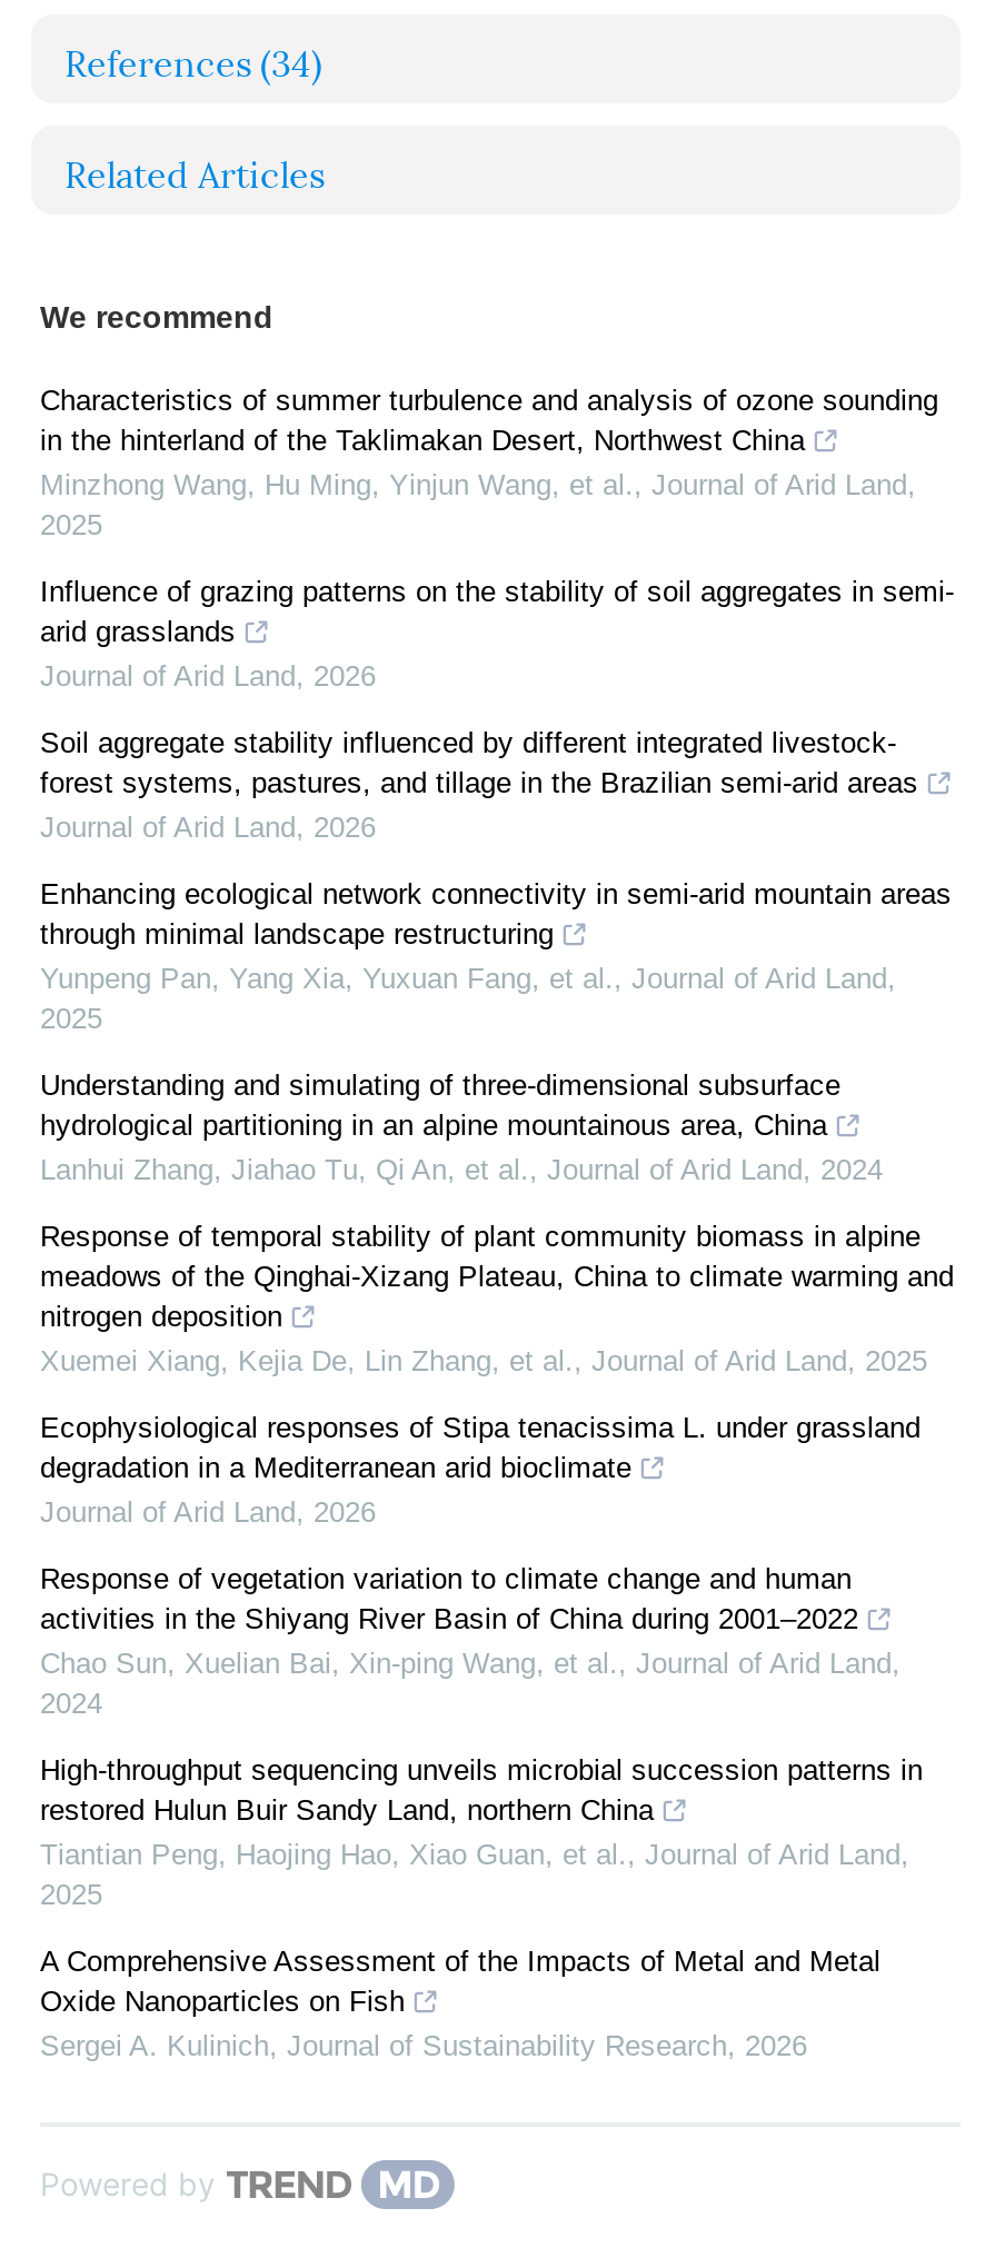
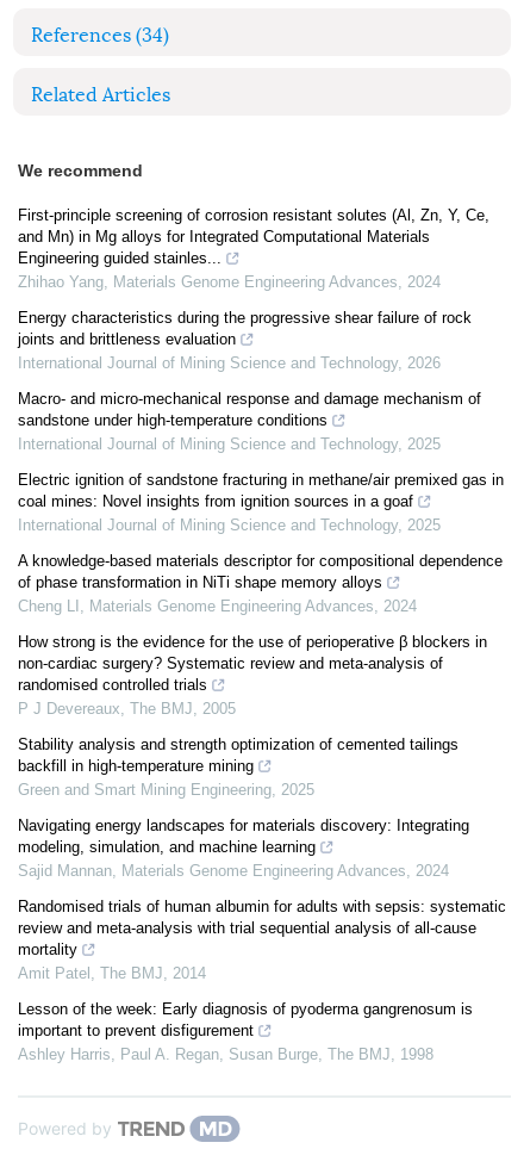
- Characteristics of summer turbulence and analysis of ozone sounding
- in the hinterland of the Taklimakan Desert, Northwest China
- Minzhong Wang, Hu Ming, Yinjun Wang, et al., Journal of Arid Land,
- 2025
+ First-principle screening of corrosion resistant solutes (Al, Zn, Y, Ce,
+ and Mn) in Mg alloys for Integrated Computational Materials
+ Engineering guided stainles...
+ Zhihao Yang, Materials Genome Engineering Advances, 2024

- Influence of grazing patterns on the stability of soil aggregates in semi-
- arid grasslands
- Journal of Arid Land, 2026
+ Energy characteristics during the progressive shear failure of rock
+ joints and brittleness evaluation
+ International Journal of Mining Science and Technology, 2026

- Soil aggregate stability influenced by different integrated livestock-
- forest systems, pastures, and tillage in the Brazilian semi-arid areas
- Journal of Arid Land, 2026
+ Macro- and micro-mechanical response and damage mechanism of
+ sandstone under high-temperature conditions
+ International Journal of Mining Science and Technology, 2025

- Enhancing ecological network connectivity in semi-arid mountain areas
- through minimal landscape restructuring
- Yunpeng Pan, Yang Xia, Yuxuan Fang, et al., Journal of Arid Land,
- 2025
+ Electric ignition of sandstone fracturing in methane/air premixed gas in
+ coal mines: Novel insights from ignition sources in a goaf
+ International Journal of Mining Science and Technology, 2025

- Understanding and simulating of three-dimensional subsurface
- hydrological partitioning in an alpine mountainous area, China
- Lanhui Zhang, Jiahao Tu, Qi An, et al., Journal of Arid Land, 2024
+ A knowledge-based materials descriptor for compositional dependence
+ of phase transformation in NiTi shape memory alloys
+ Cheng LI, Materials Genome Engineering Advances, 2024

- Response of temporal stability of plant community biomass in alpine
- meadows of the Qinghai-Xizang Plateau, China to climate warming and
- nitrogen deposition
- Xuemei Xiang, Kejia De, Lin Zhang, et al., Journal of Arid Land, 2025
+ How strong is the evidence for the use of perioperative β blockers in
+ non-cardiac surgery? Systematic review and meta-analysis of
+ randomised controlled trials
+ P J Devereaux, The BMJ, 2005

- Ecophysiological responses of Stipa tenacissima L. under grassland
- degradation in a Mediterranean arid bioclimate
- Journal of Arid Land, 2026
+ Stability analysis and strength optimization of cemented tailings
+ backfill in high-temperature mining
+ Green and Smart Mining Engineering, 2025

- Response of vegetation variation to climate change and human
- activities in the Shiyang River Basin of China during 2001–2022
- Chao Sun, Xuelian Bai, Xin‐ping Wang, et al., Journal of Arid Land,
- 2024
+ Navigating energy landscapes for materials discovery: Integrating
+ modeling, simulation, and machine learning
+ Sajid Mannan, Materials Genome Engineering Advances, 2024

- High-throughput sequencing unveils microbial succession patterns in
- restored Hulun Buir Sandy Land, northern China
- Tiantian Peng, Haojing Hao, Xiao Guan, et al., Journal of Arid Land,
- 2025
+ Randomised trials of human albumin for adults with sepsis: systematic
+ review and meta-analysis with trial sequential analysis of all-cause
+ mortality
+ Amit Patel, The BMJ, 2014

- A Comprehensive Assessment of the Impacts of Metal and Metal
- Oxide Nanoparticles on Fish
- Sergei A. Kulinich, Journal of Sustainability Research, 2026
+ Lesson of the week: Early diagnosis of pyoderma gangrenosum is
+ important to prevent disfigurement
+ Ashley Harris, Paul A. Regan, Susan Burge, The BMJ, 1998
